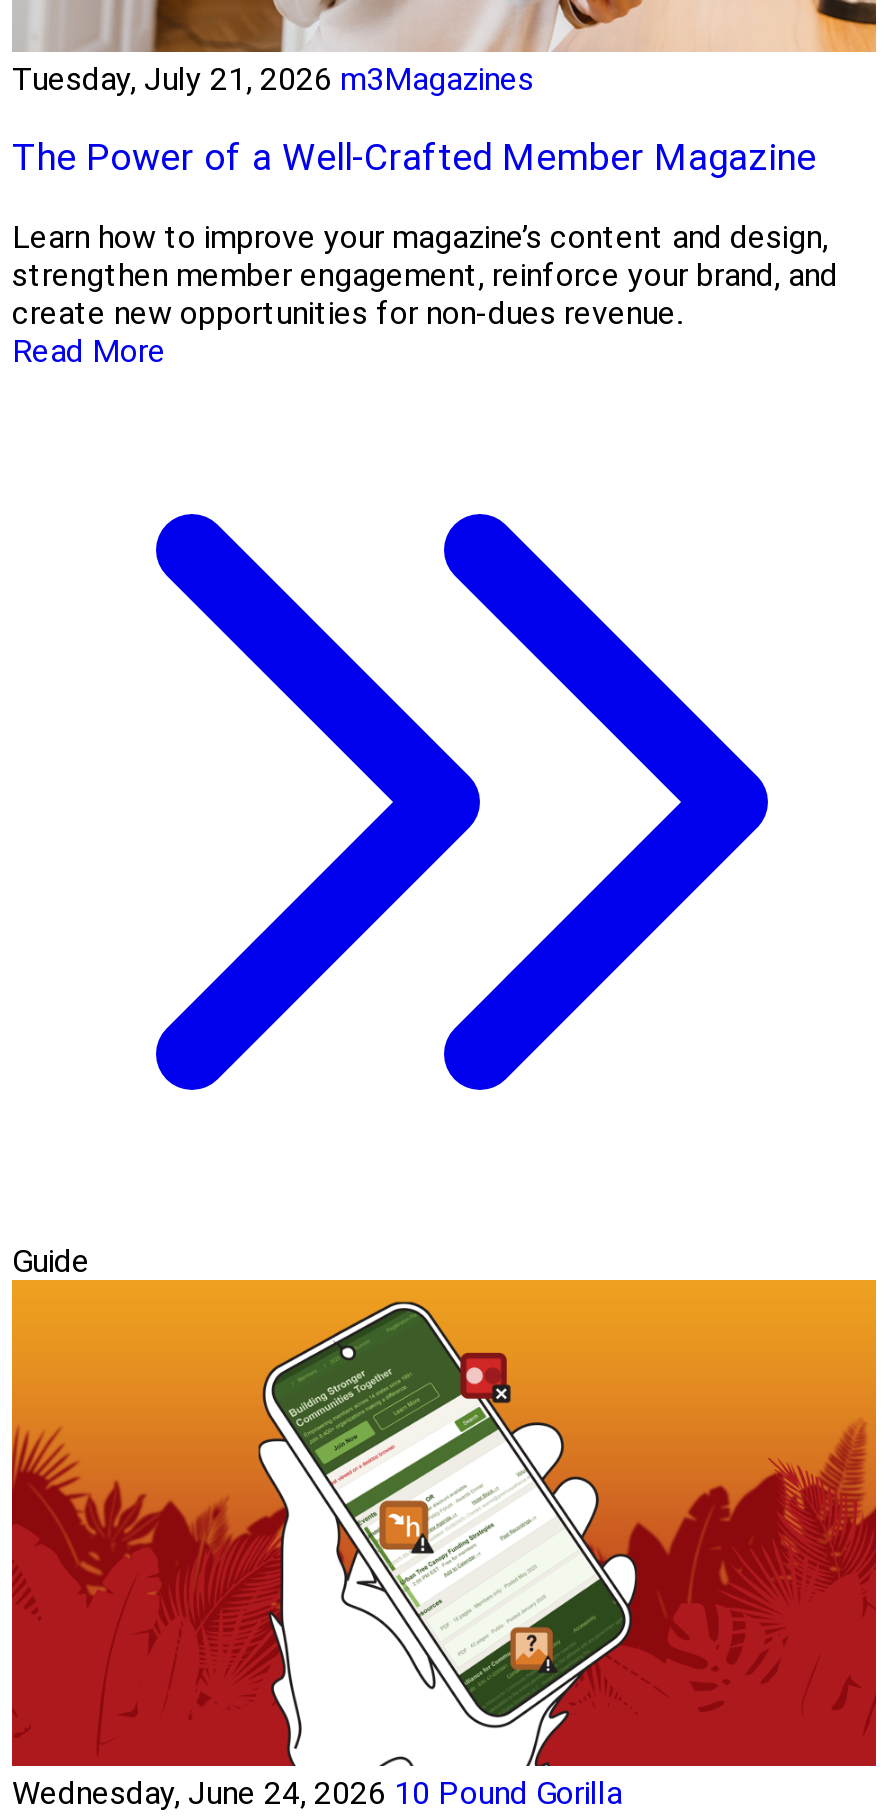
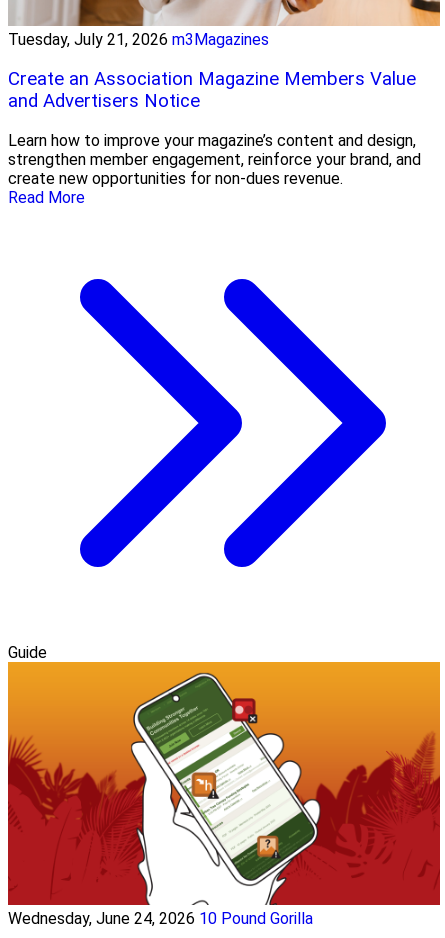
- The Power of a Well-Crafted Member Magazine
+ Create an Association Magazine Members Value
+ and Advertisers Notice
